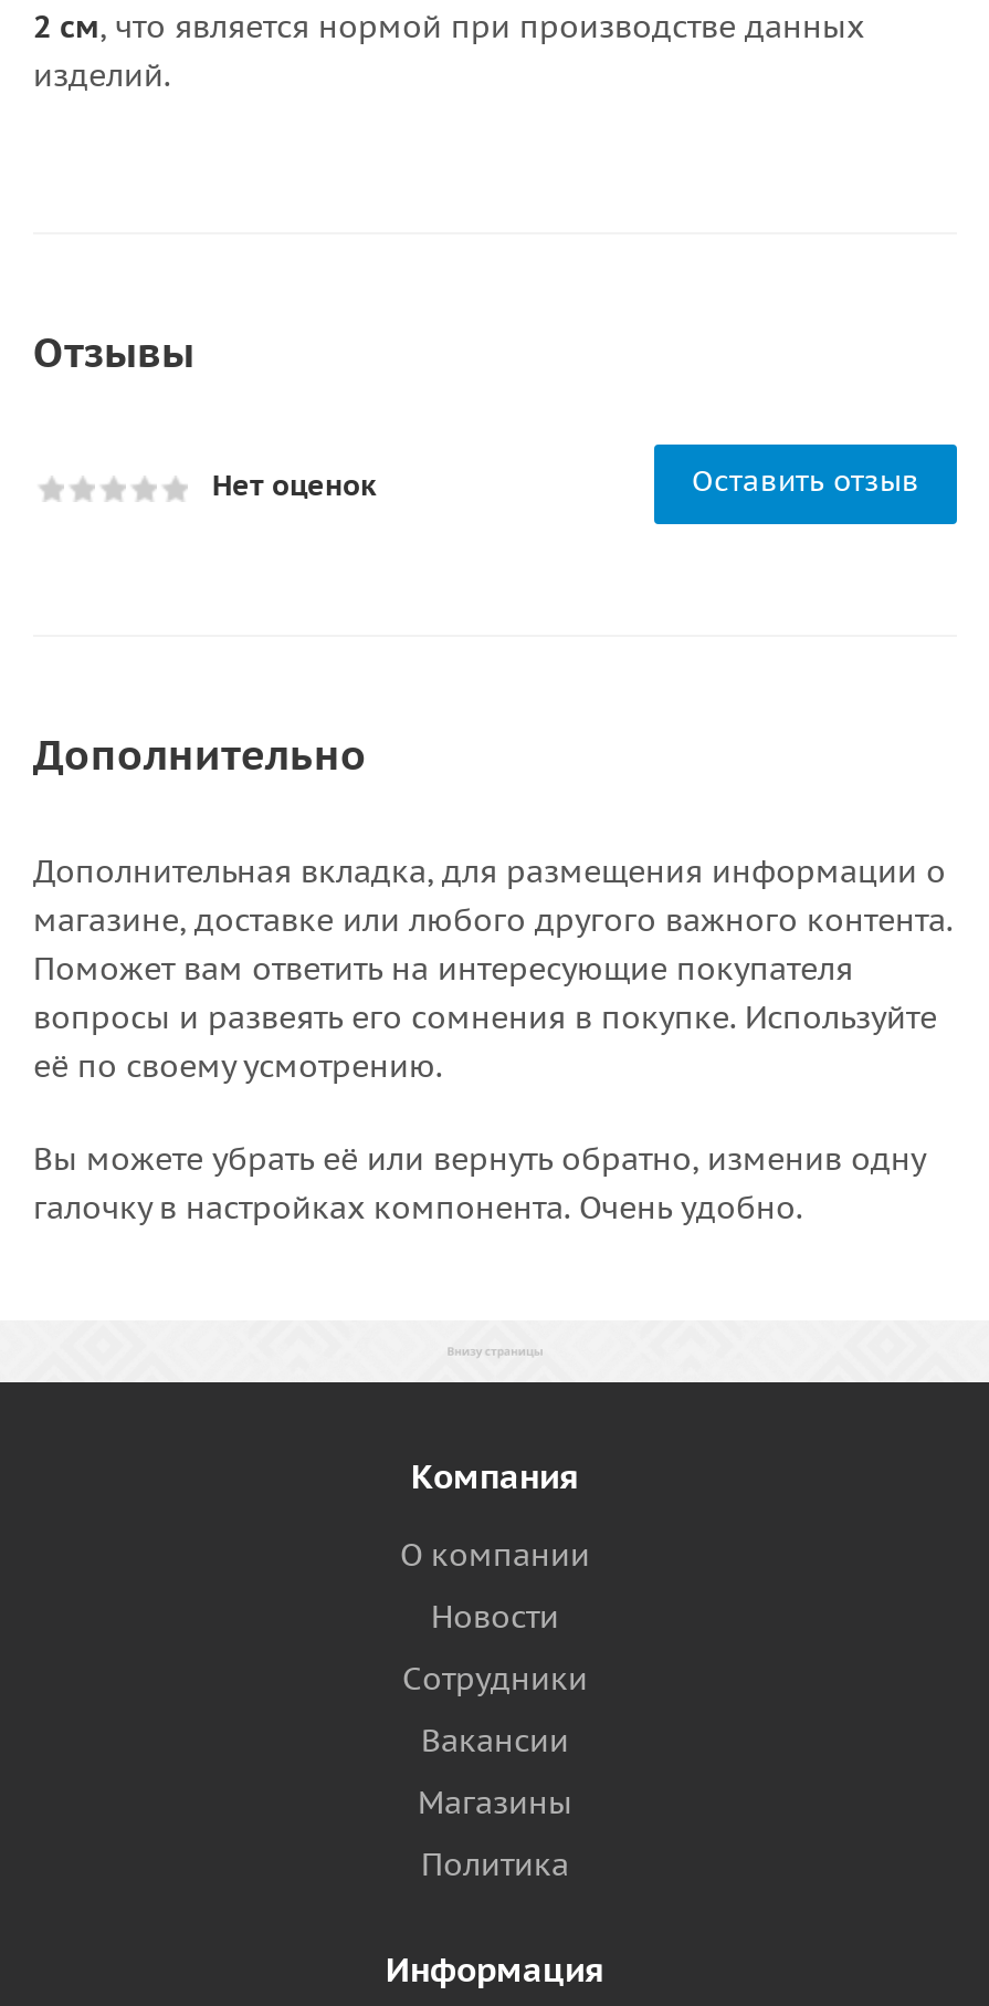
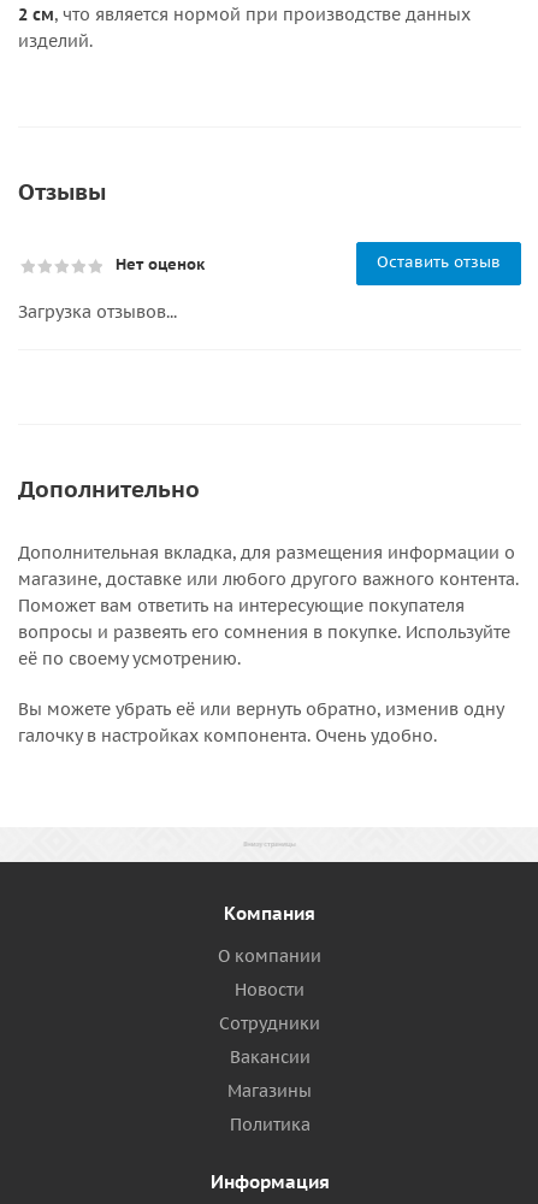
+ Загрузка отзывов...
